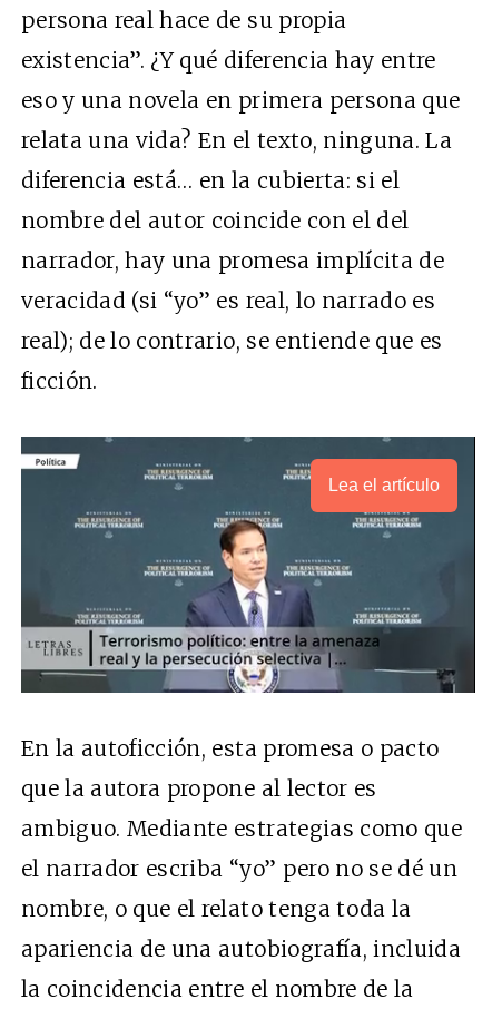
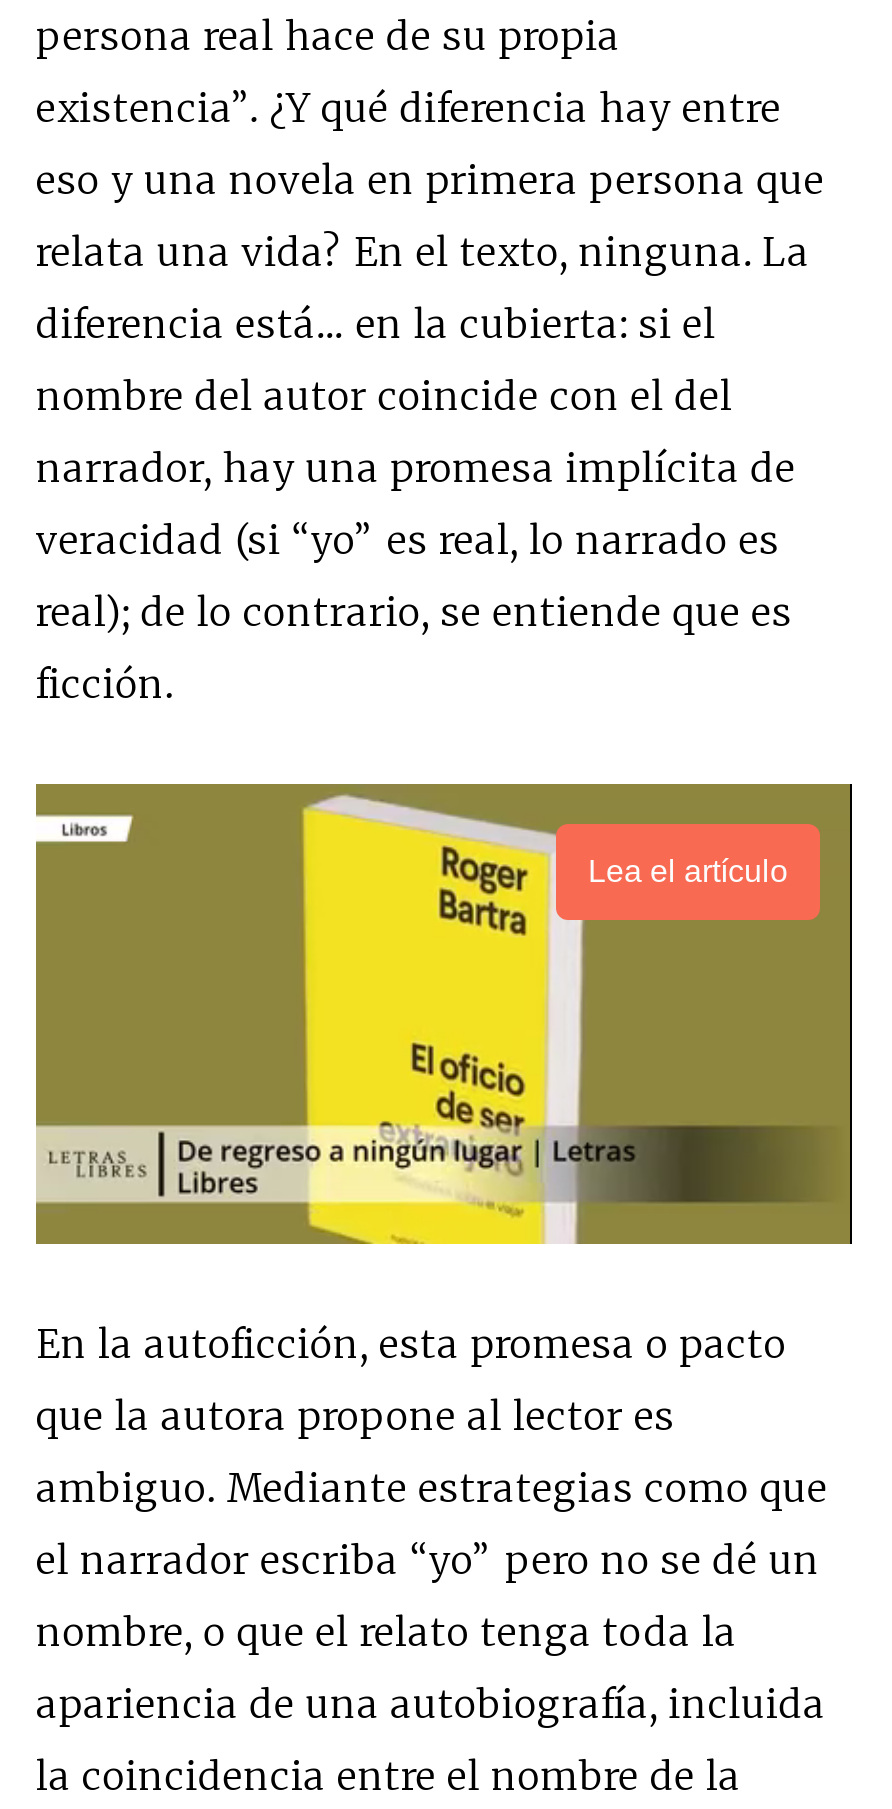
- [image]
+ [image]
